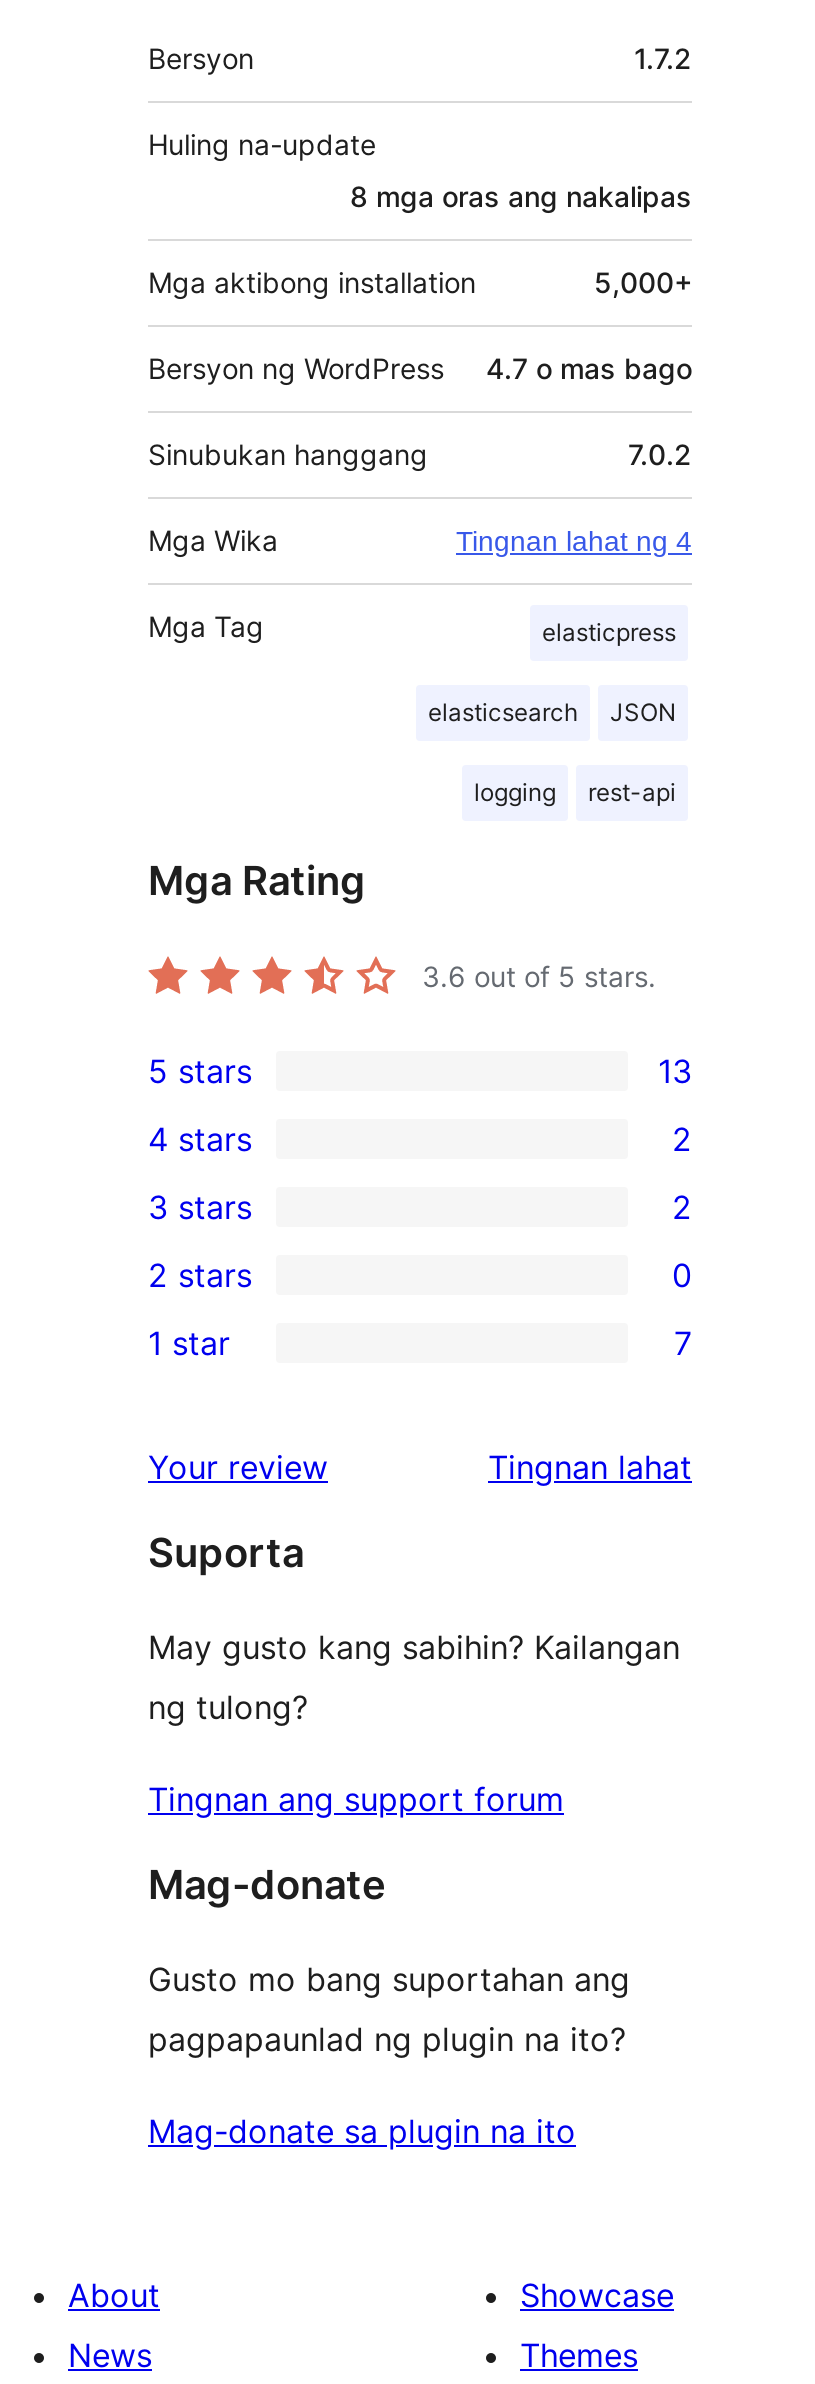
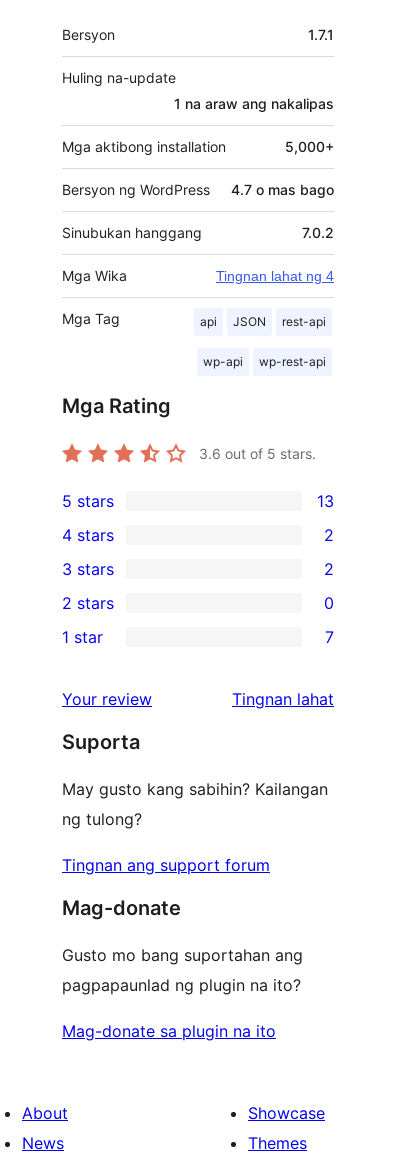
- 1.7.2
+ 1.7.1

- 8 mga oras ang nakalipas
+ 1 na araw ang nakalipas

- elasticpress
- elasticsearch
+ api

+ wp-api
+ wp-rest-api

- logging

moved up: rest-api
